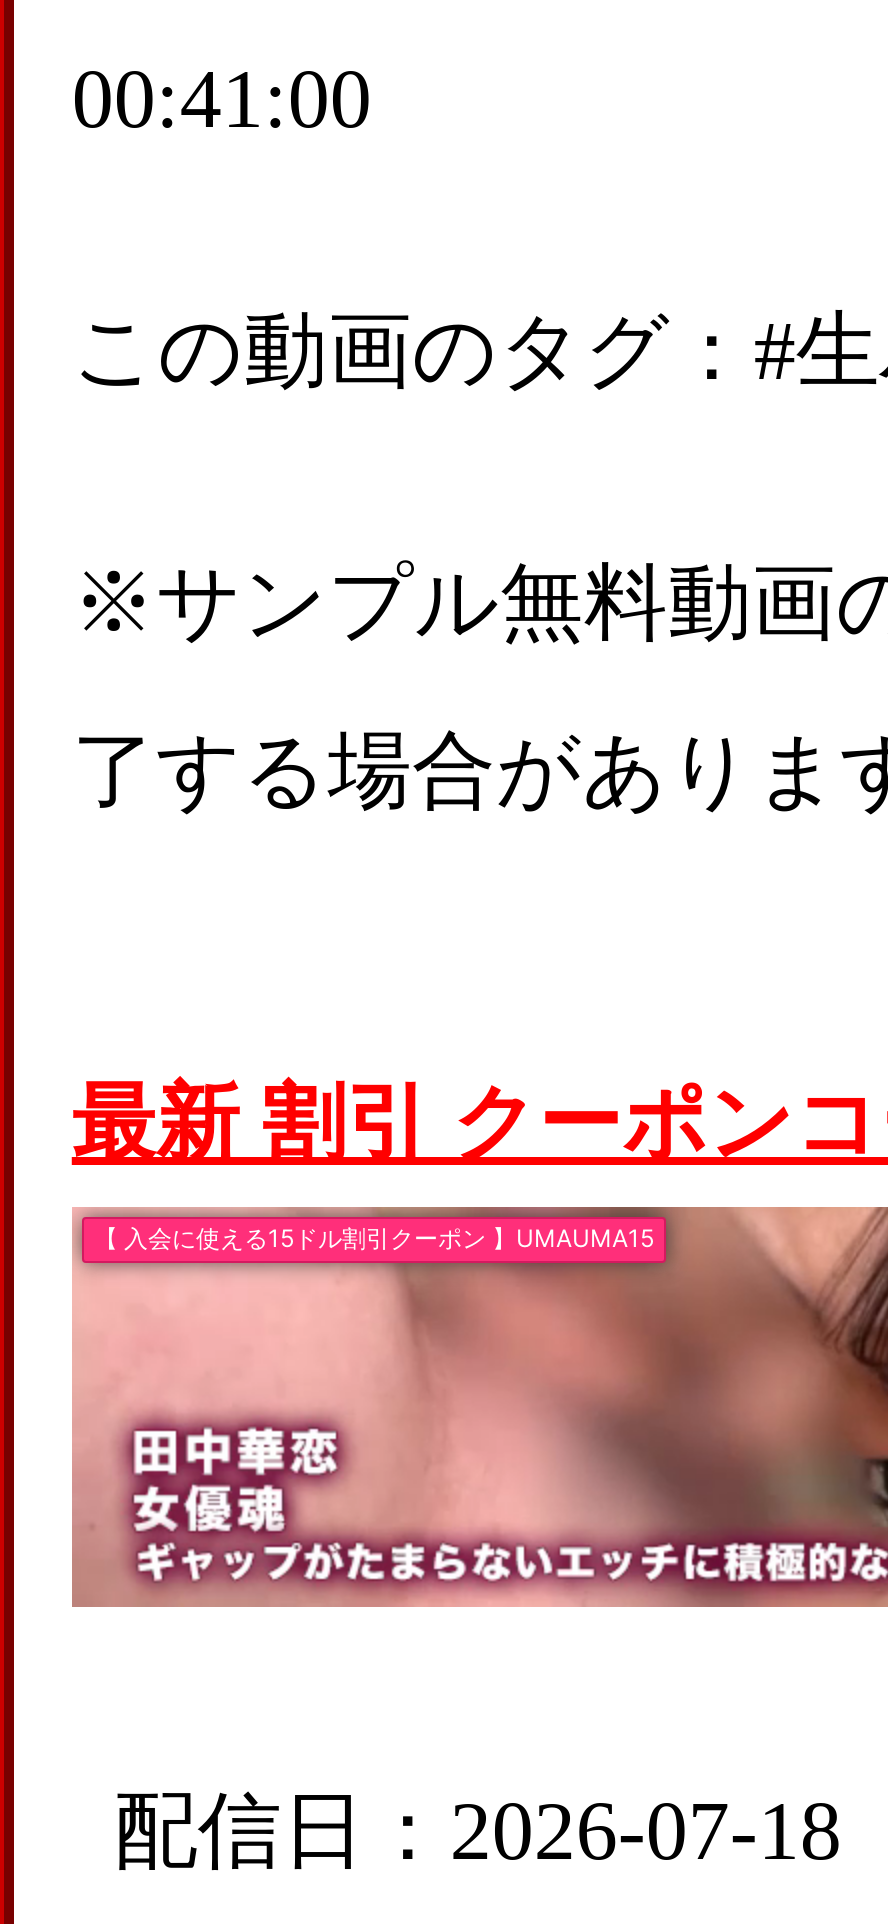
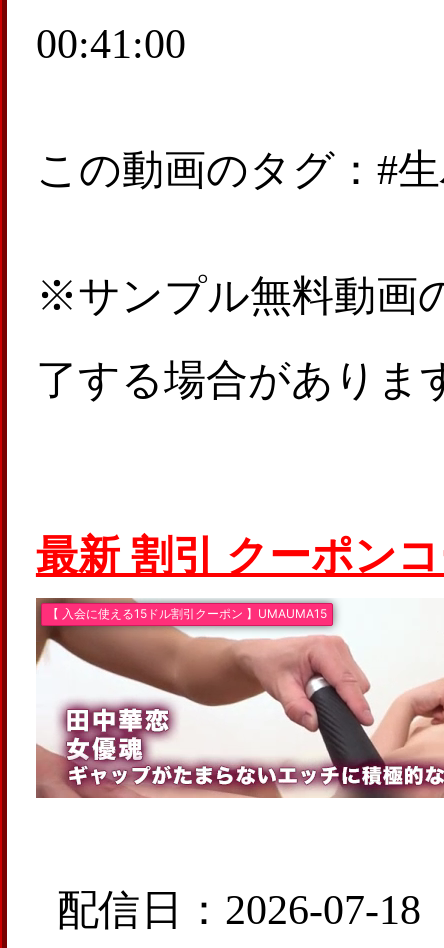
- [image]
+ [image]
